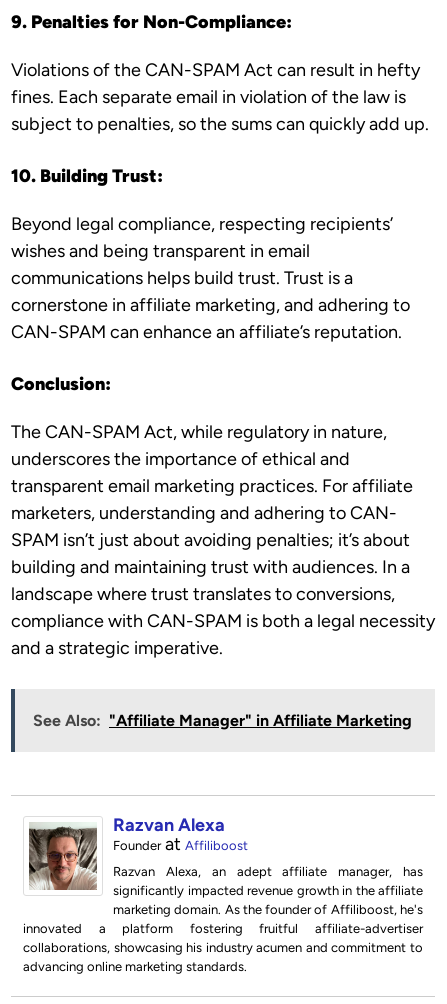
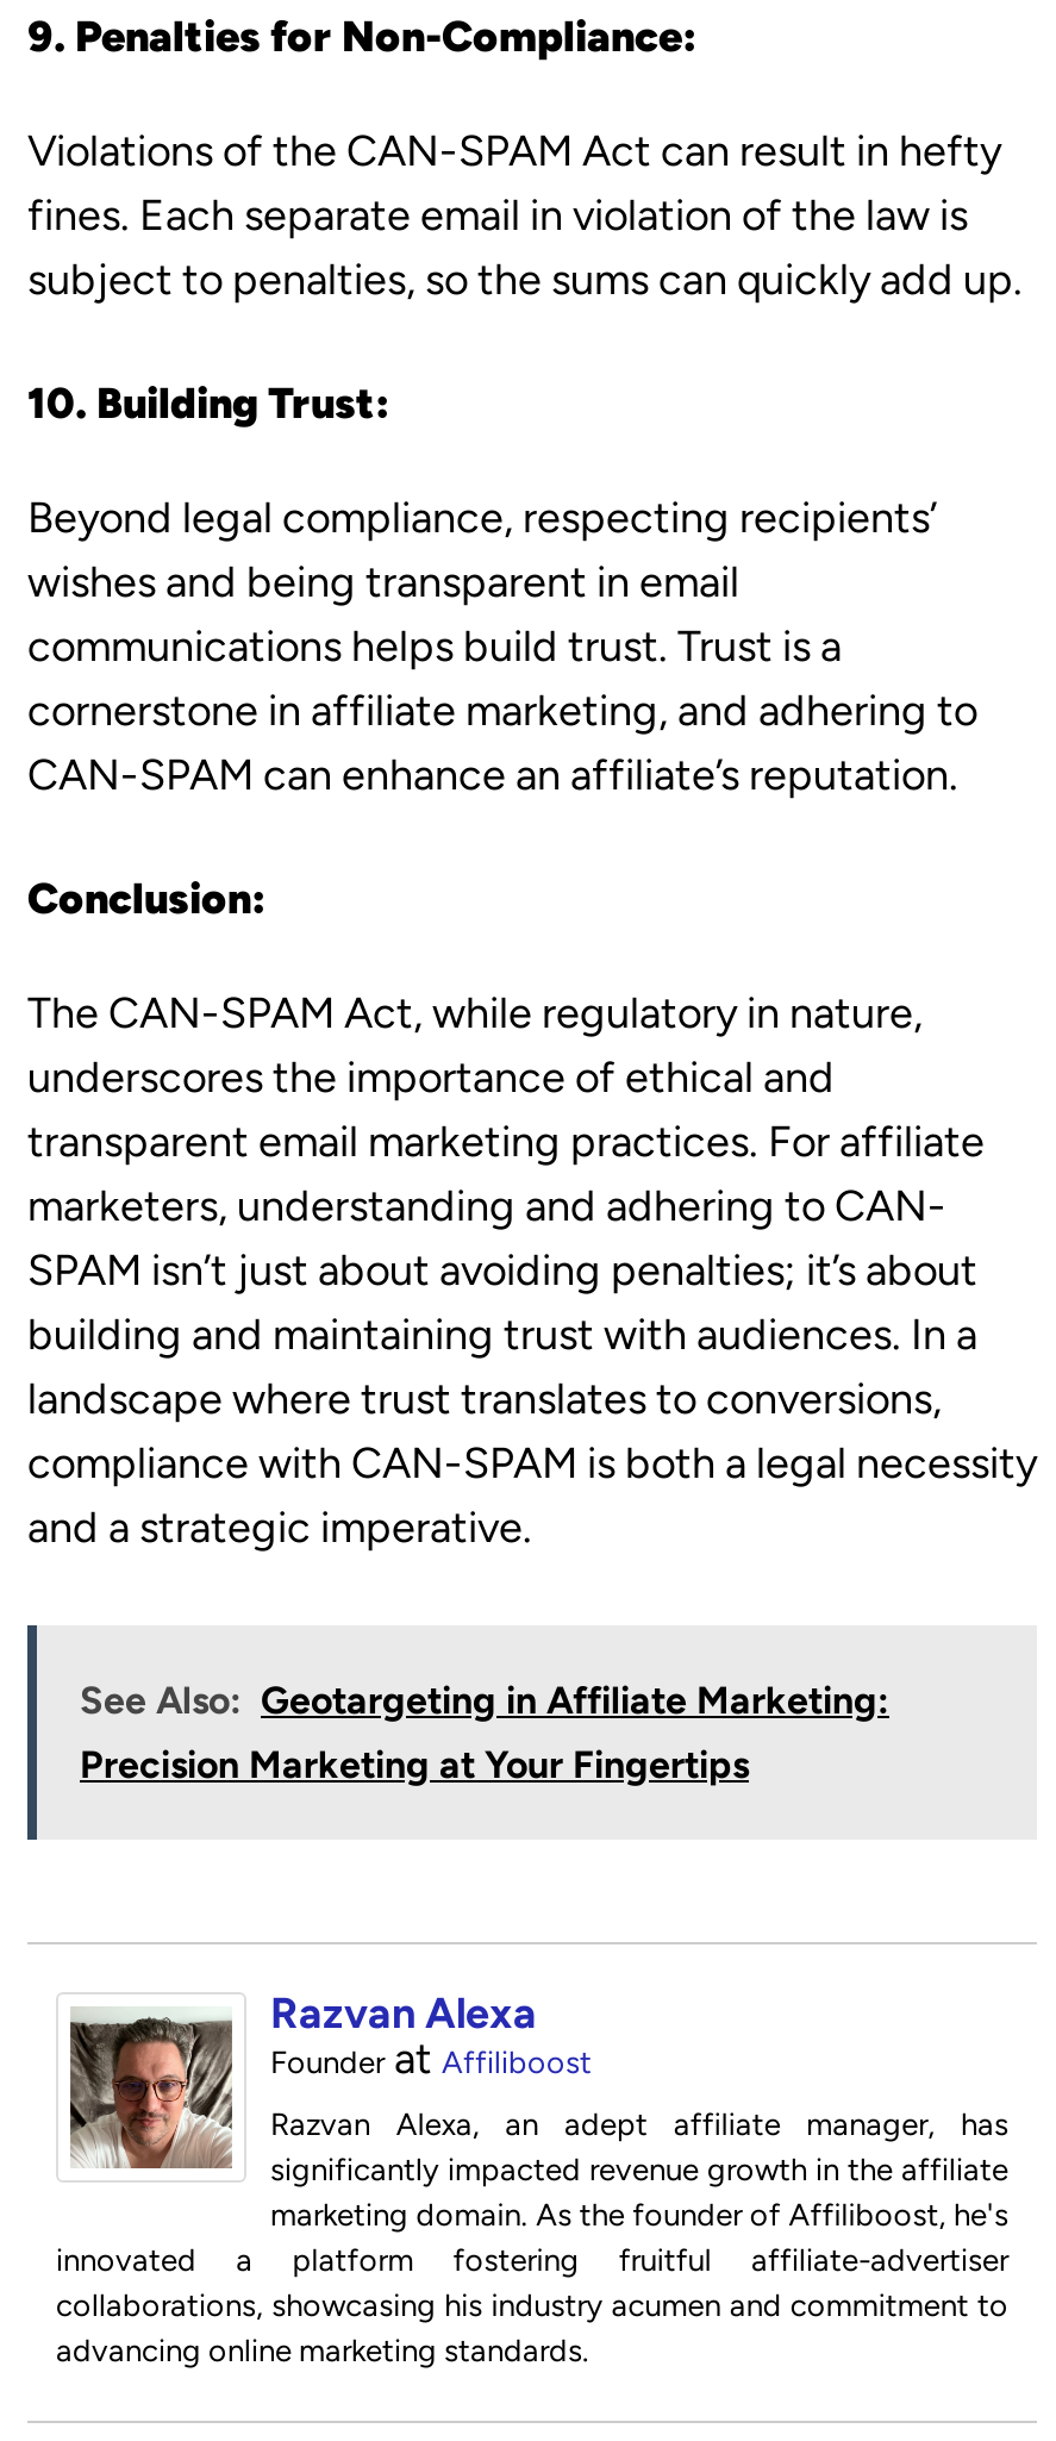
- See Also: "Affiliate Manager" in Affiliate Marketing
+ See Also: Geotargeting in Affiliate Marketing:
+ Precision Marketing at Your Fingertips
